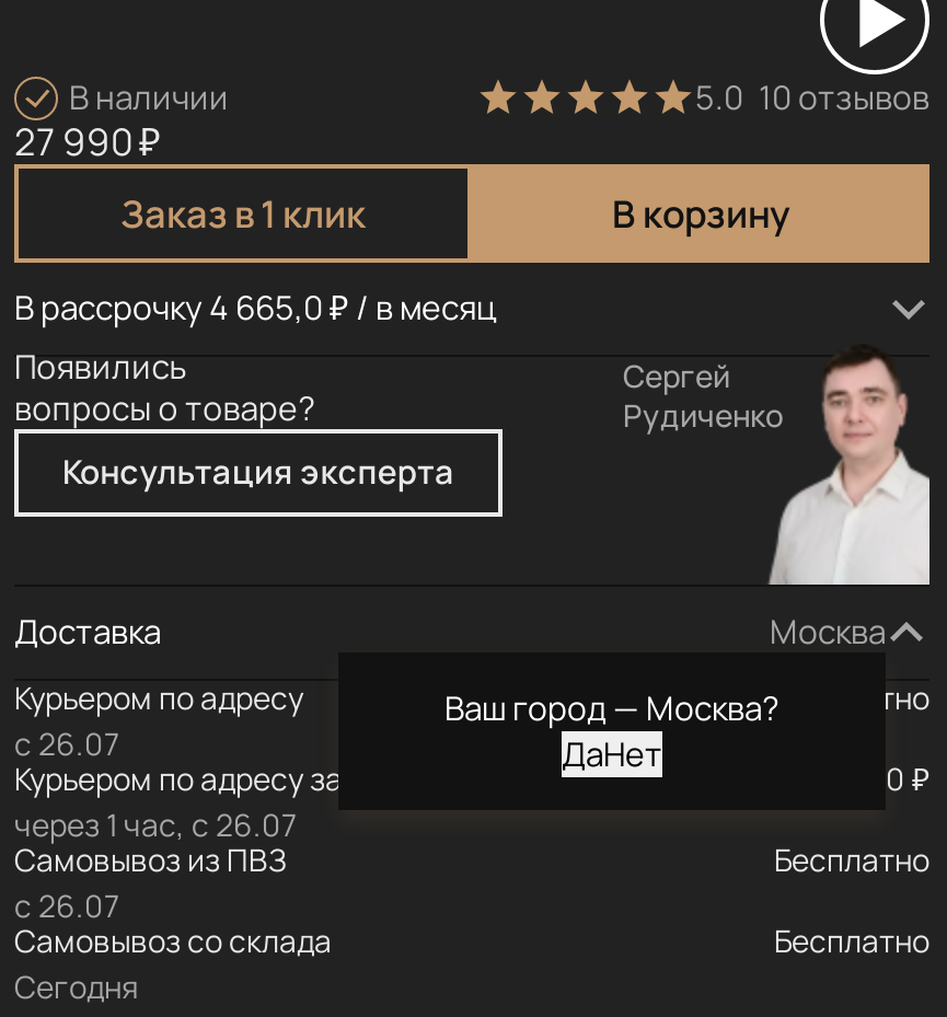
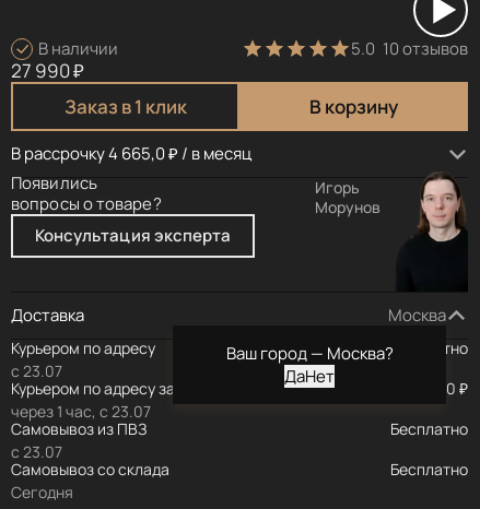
- [image]
- Сергей
- Рудиченко
+ [image]
+ Игорь
+ Морунов

- с 26.07
+ с 23.07

- через 1 час, с 26.07
+ через 1 час, с 23.07

- с 26.07
+ с 23.07
